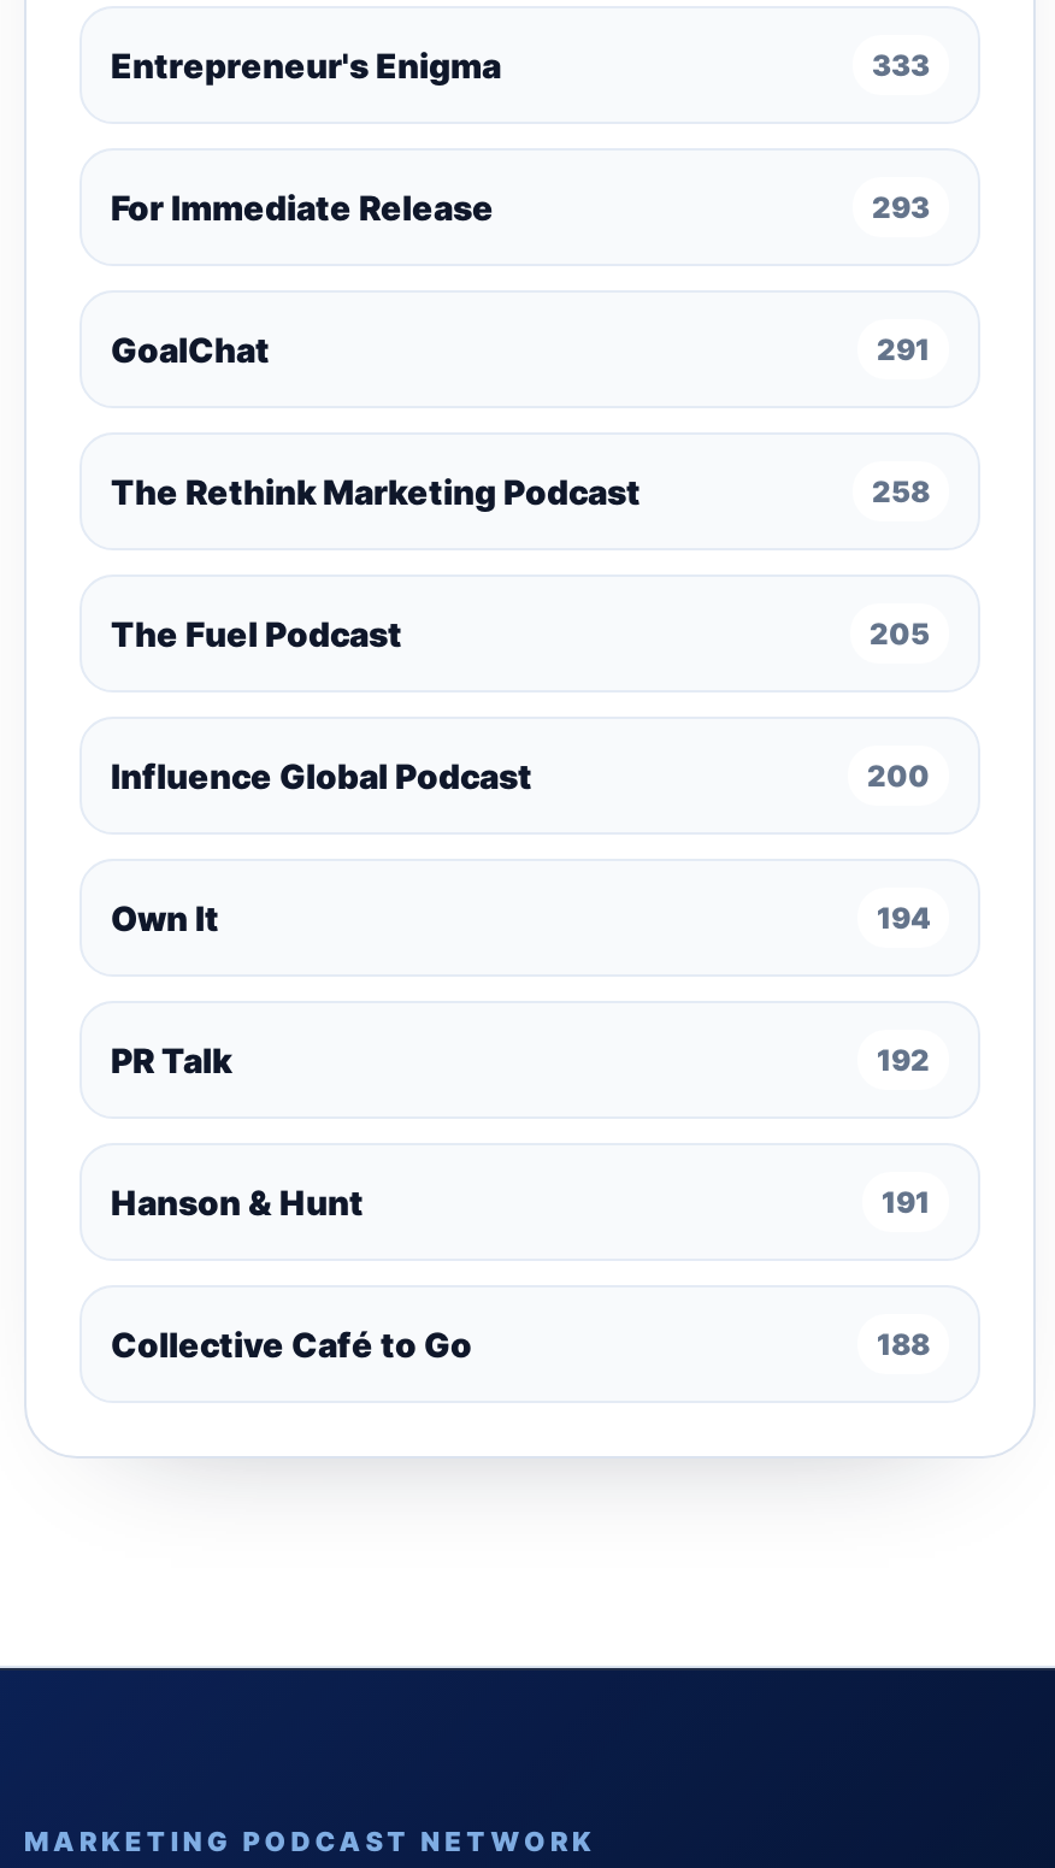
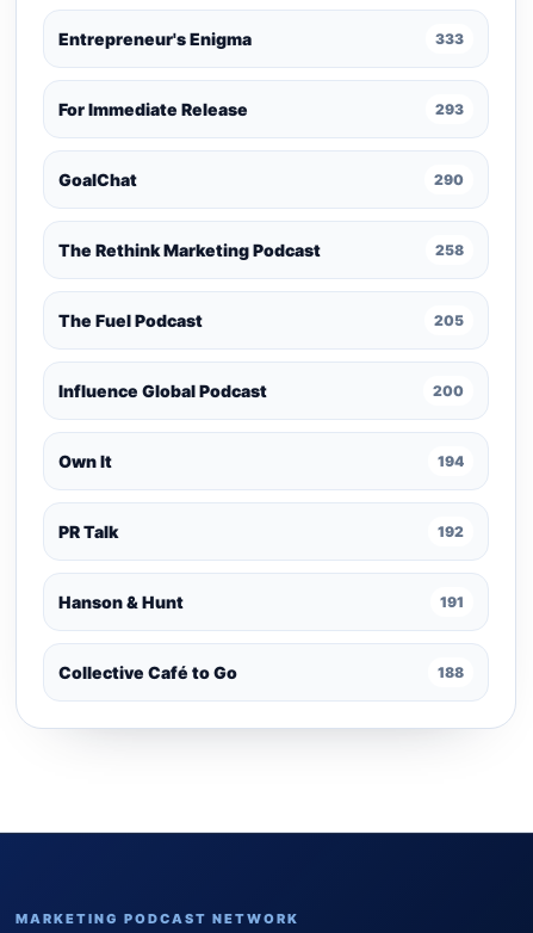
- 291
+ 290
